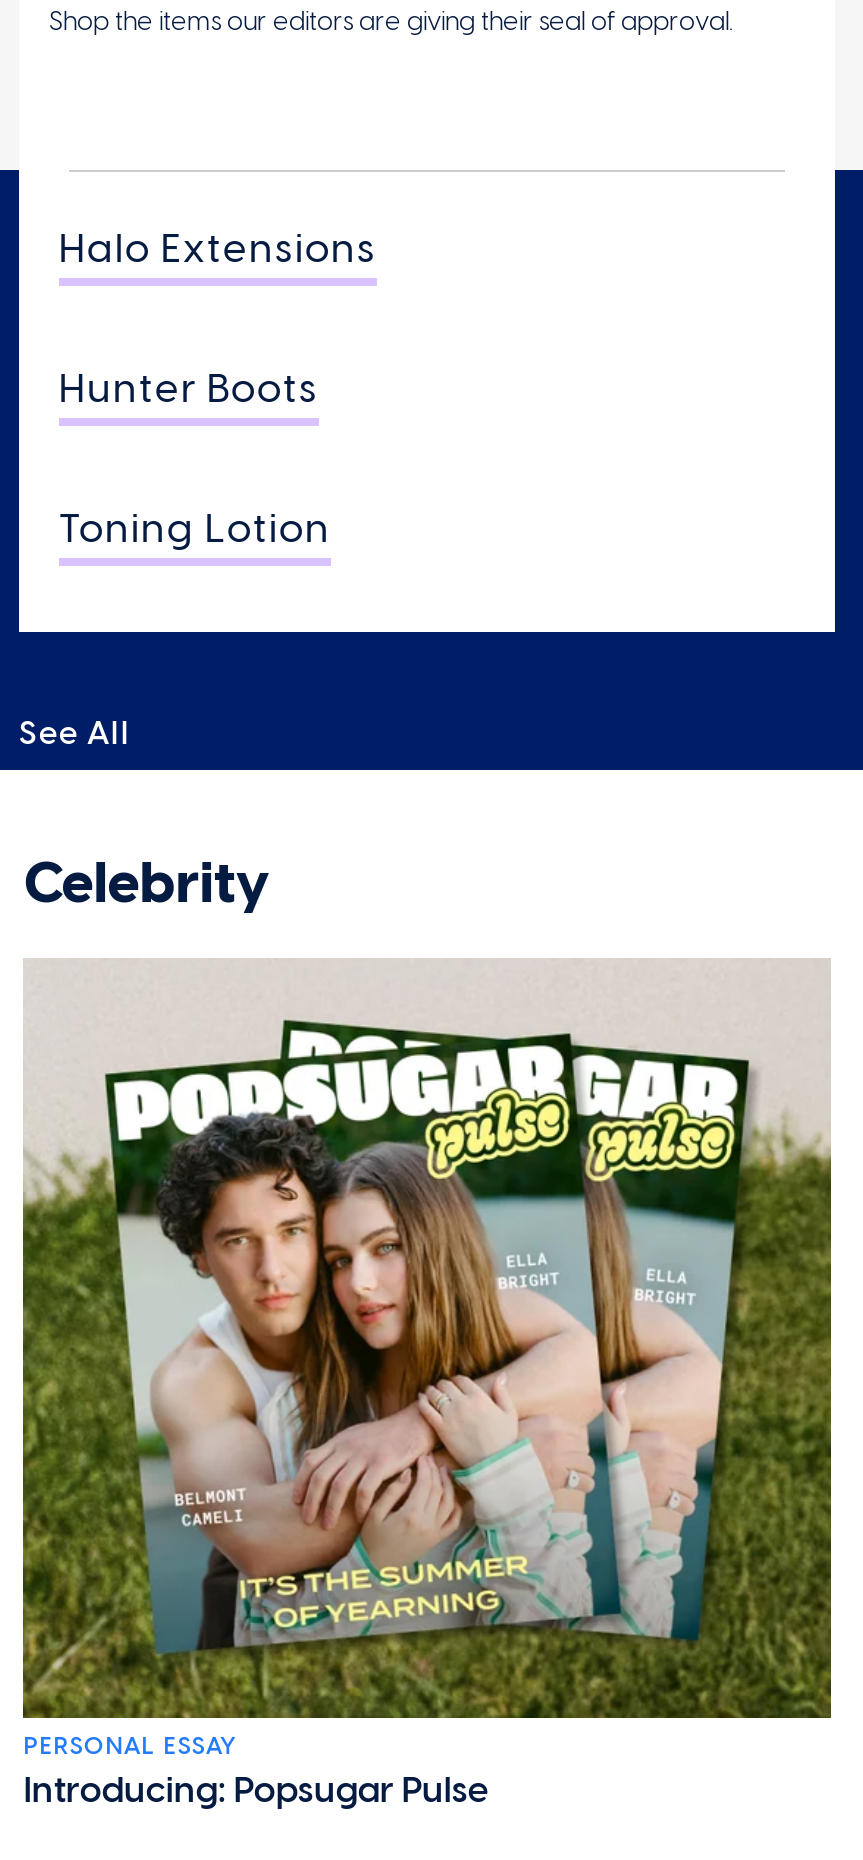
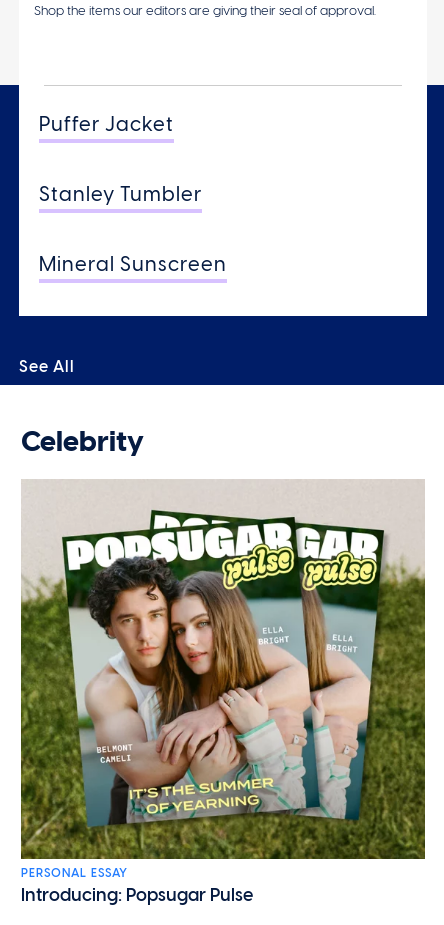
- Halo Extensions
+ Puffer Jacket

- Hunter Boots
+ Stanley Tumbler

- Toning Lotion
+ Mineral Sunscreen
